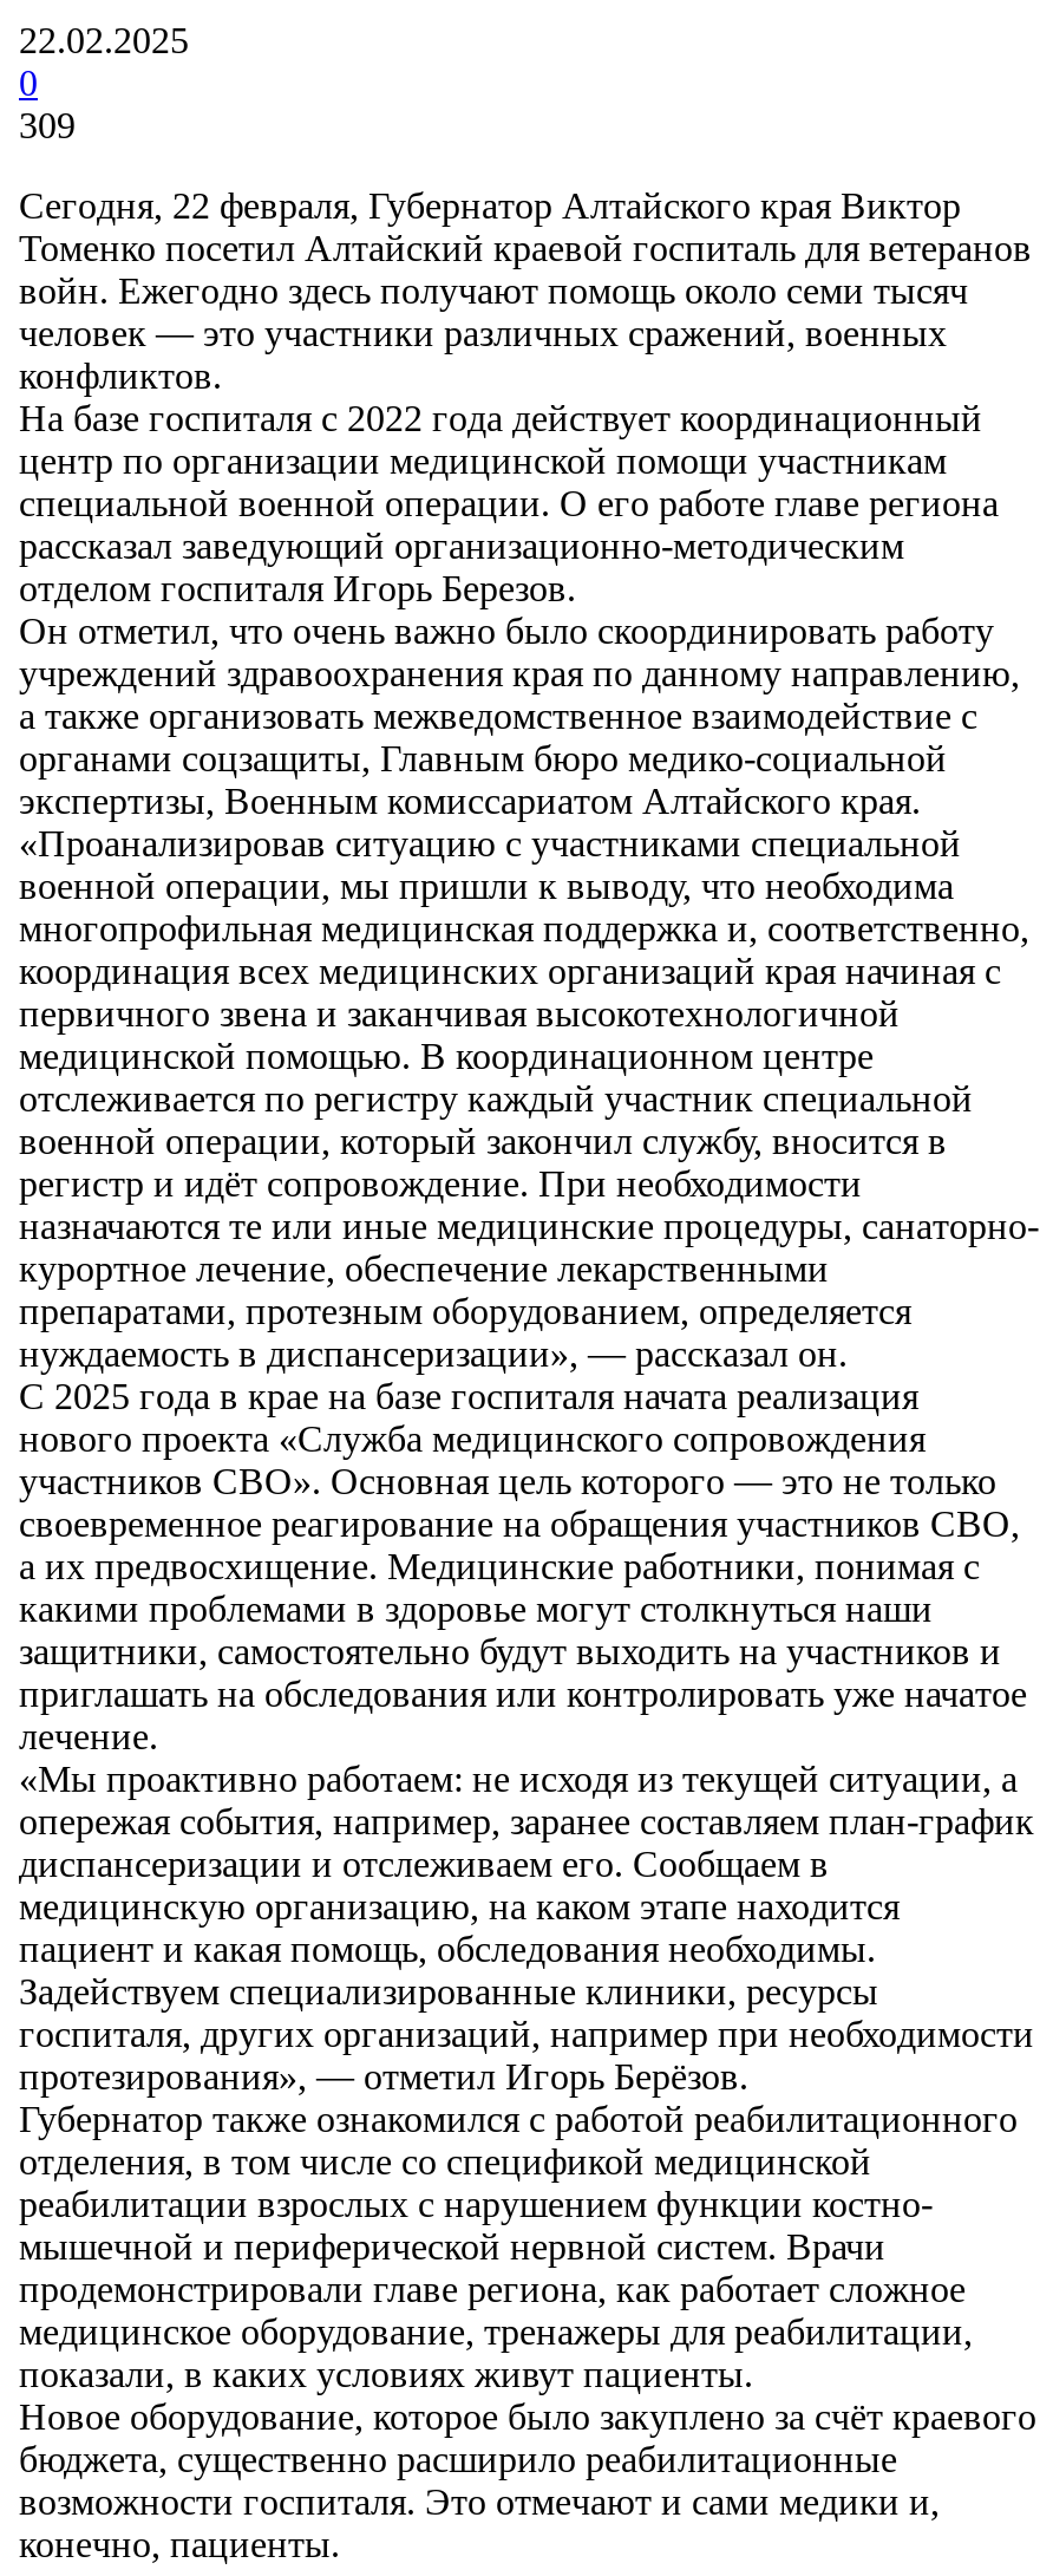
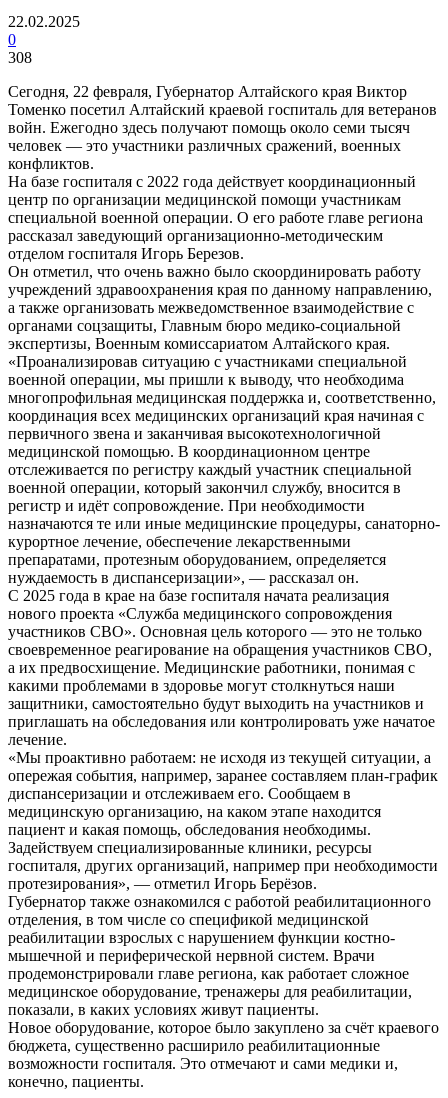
- 309
+ 308
